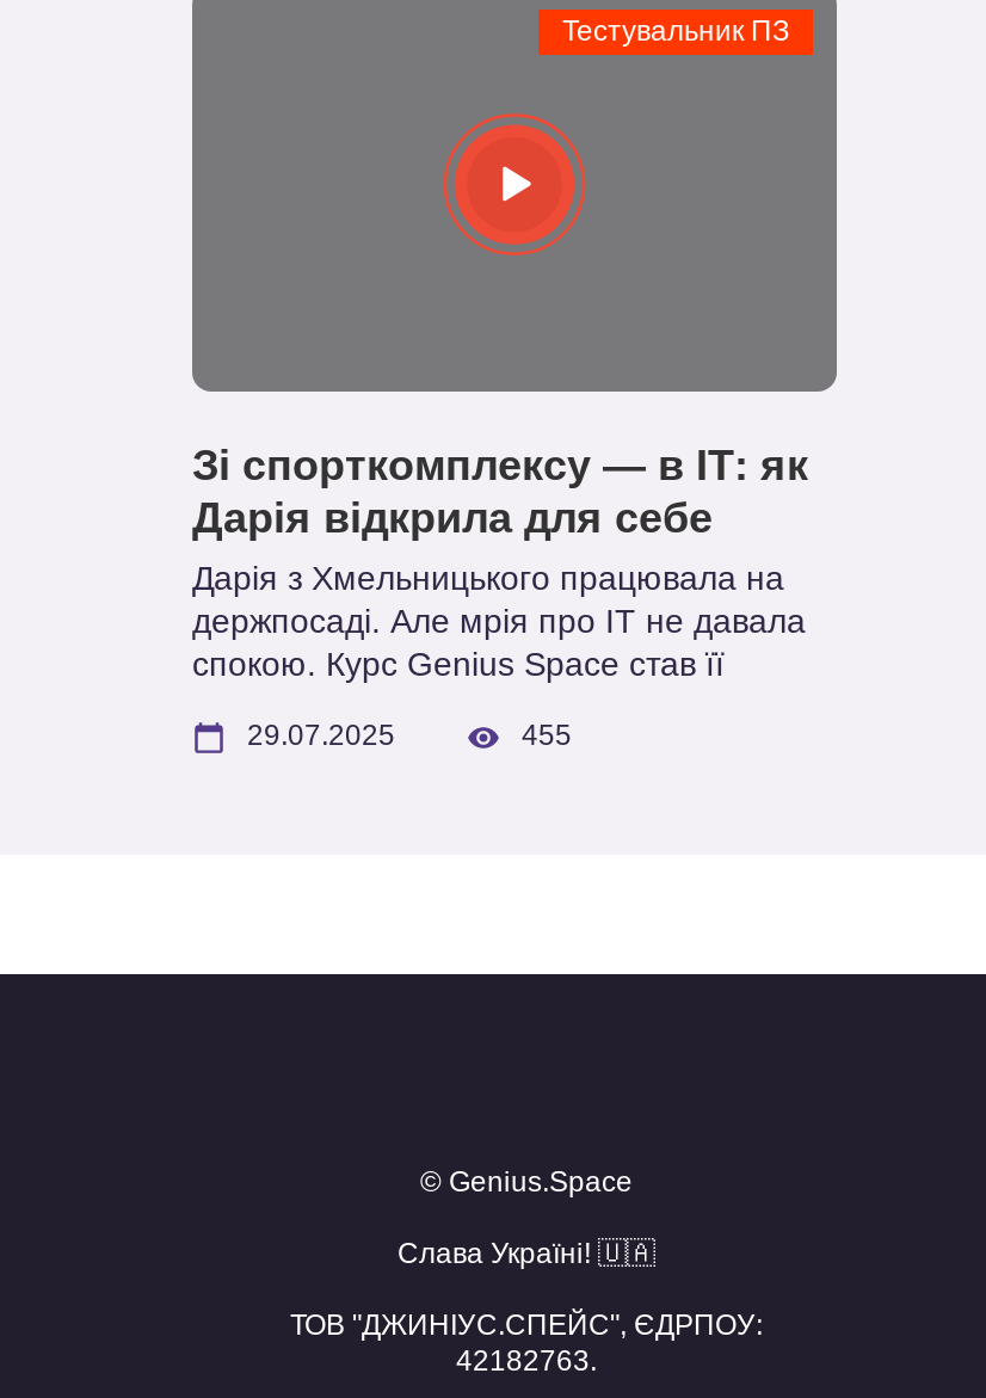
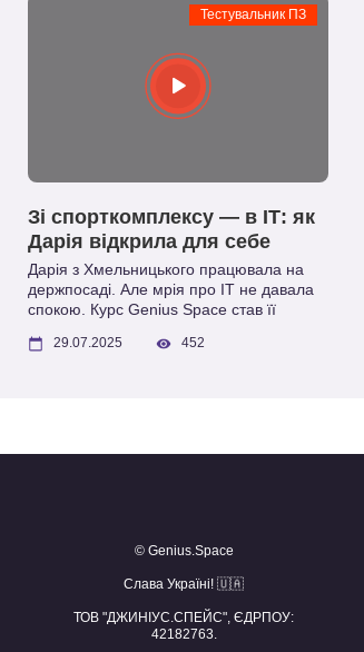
- 455
+ 452
